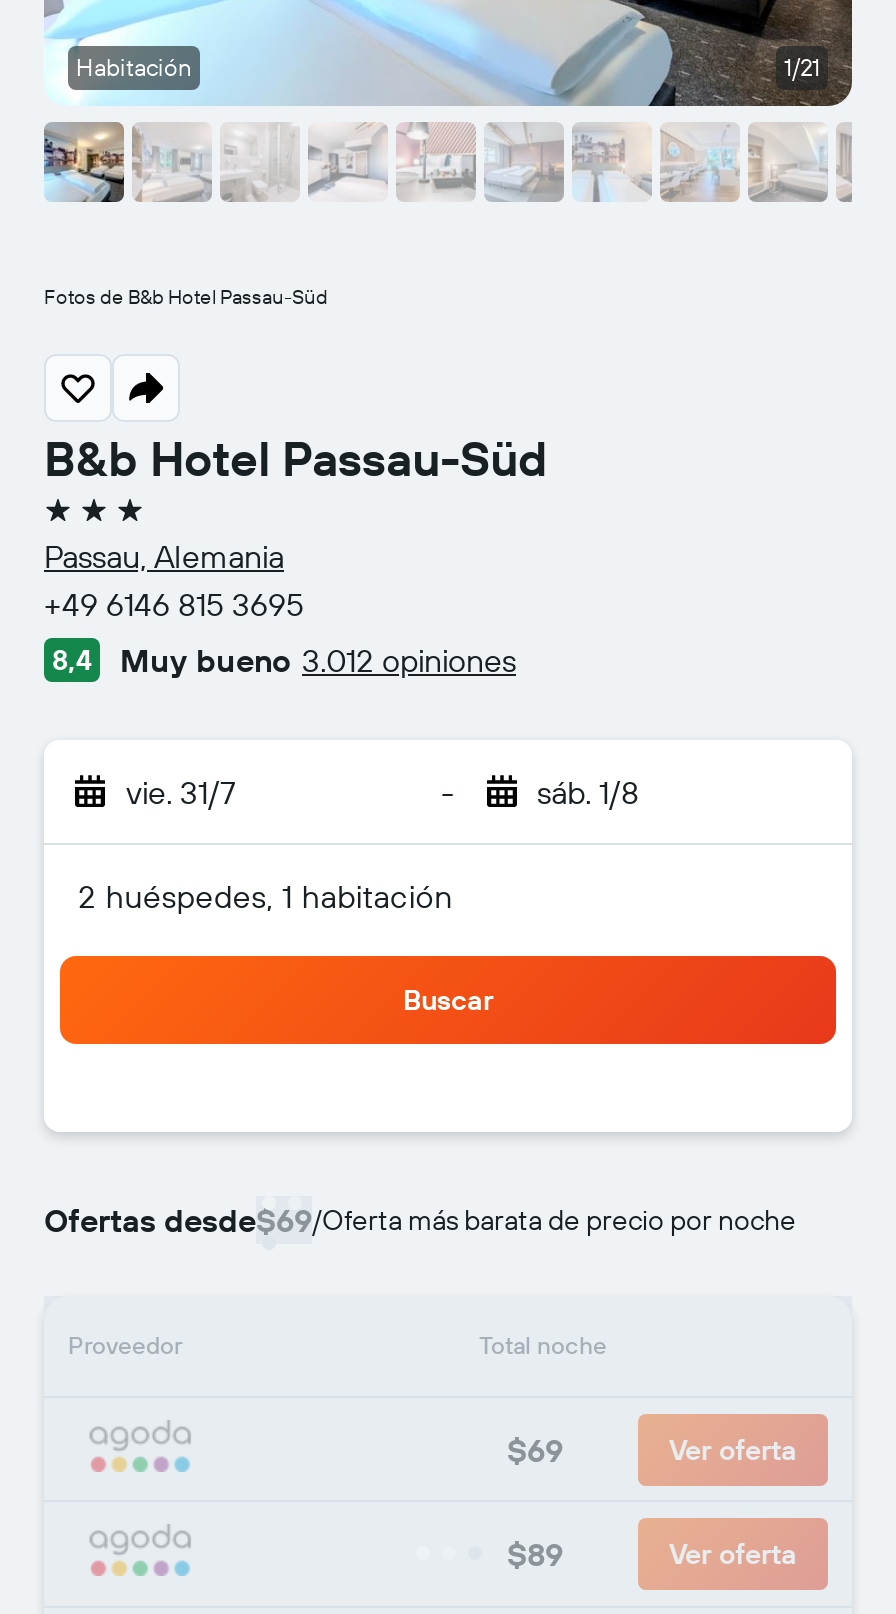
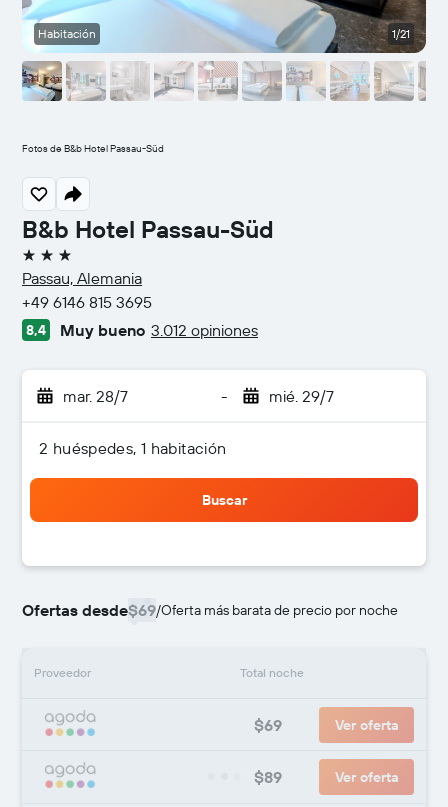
- vie. 31/7
+ mar. 28/7

- sáb. 1/8
+ mié. 29/7
